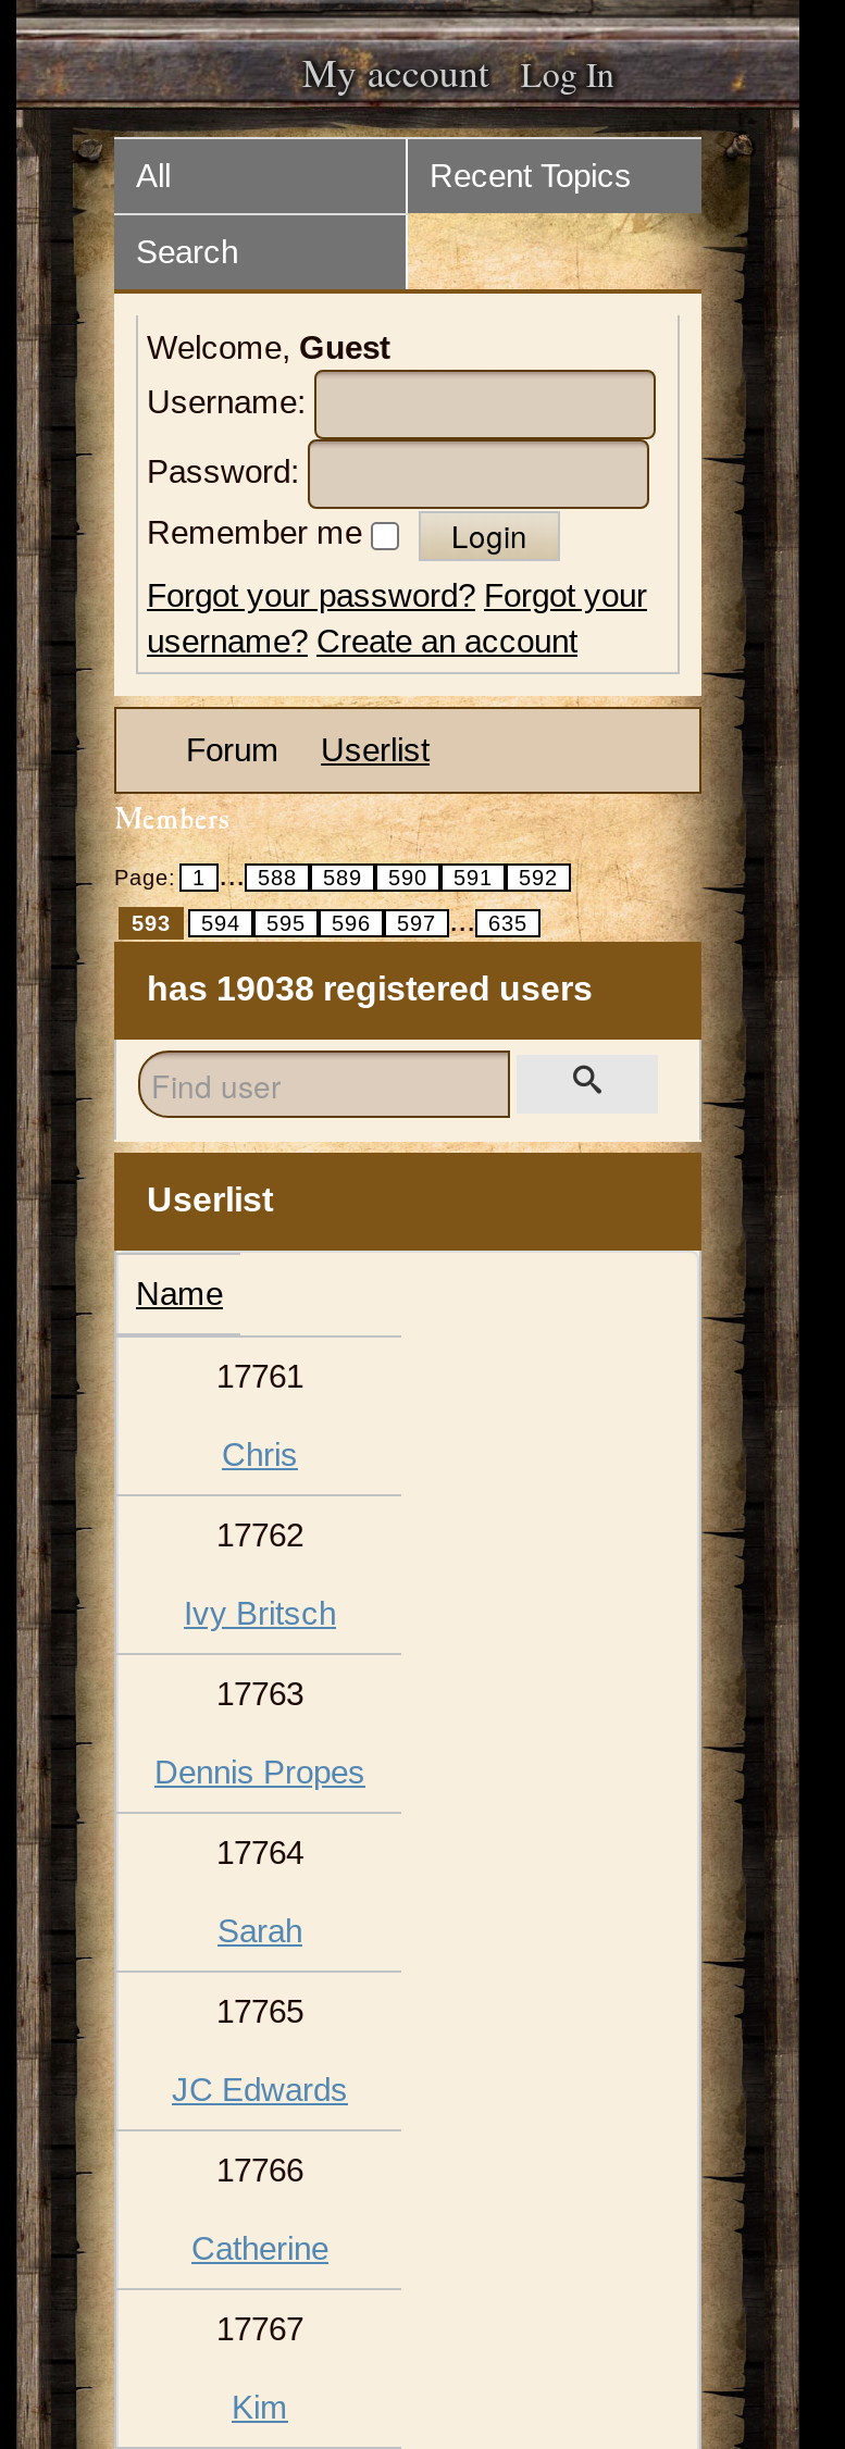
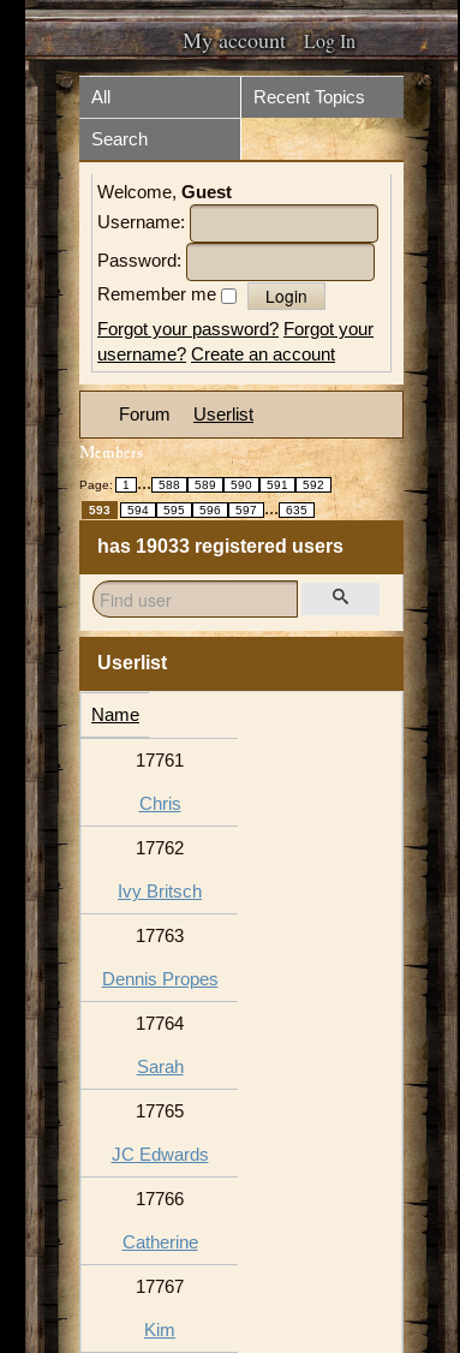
- has 19038 registered users
+ has 19033 registered users
